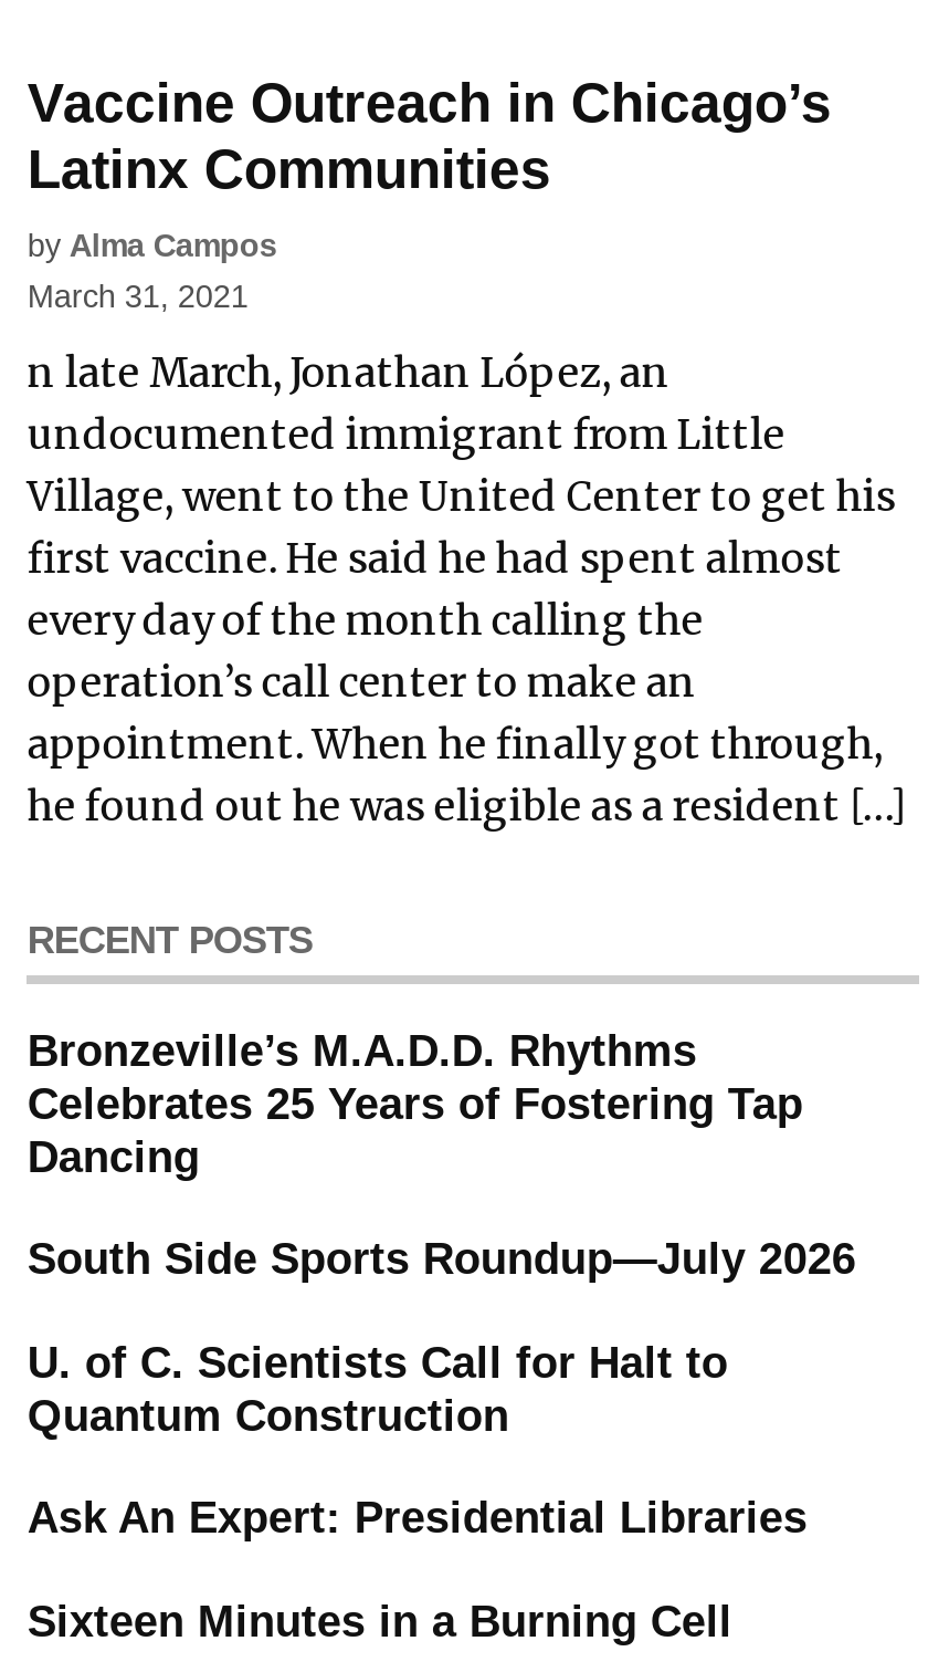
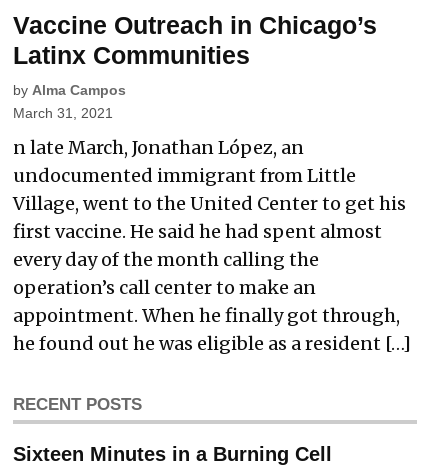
- Bronzeville’s M.A.D.D. Rhythms
- Celebrates 25 Years of Fostering Tap
- Dancing
- South Side Sports Roundup—July 2026
- U. of C. Scientists Call for Halt to
- Quantum Construction
- Ask An Expert: Presidential Libraries
